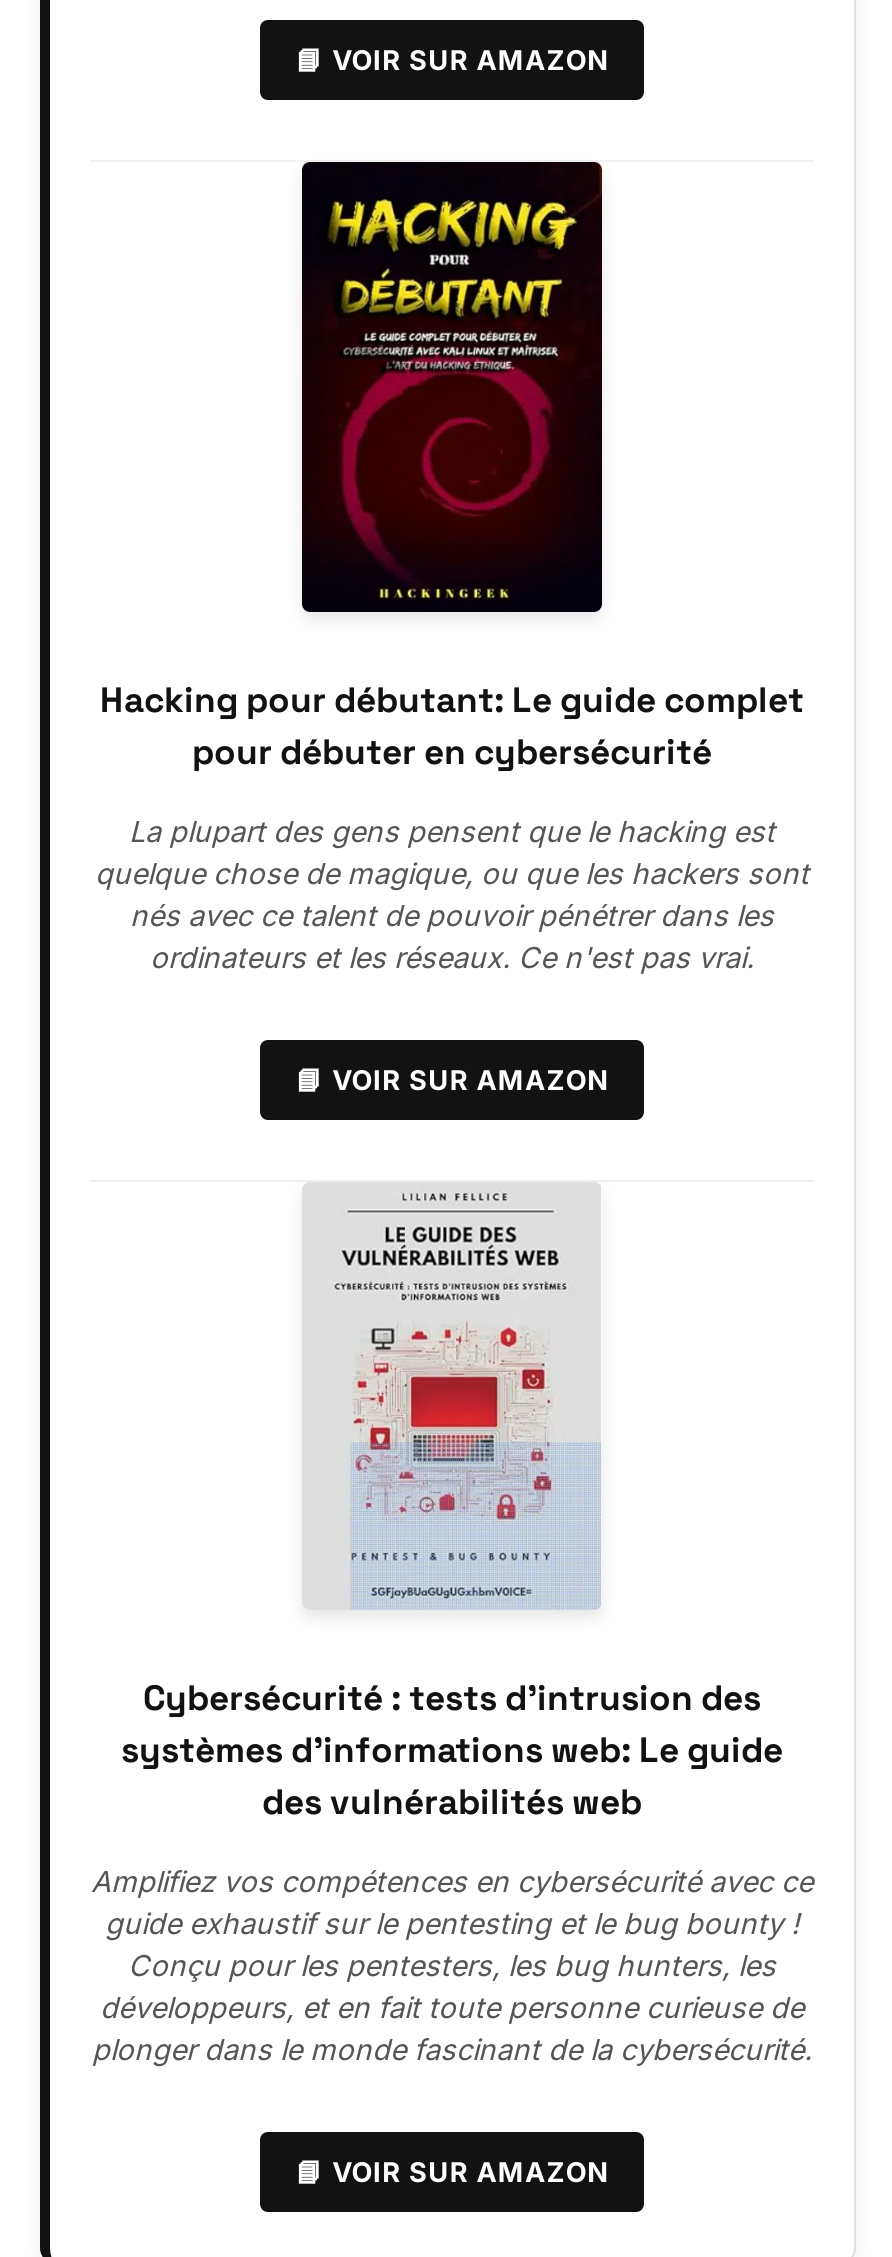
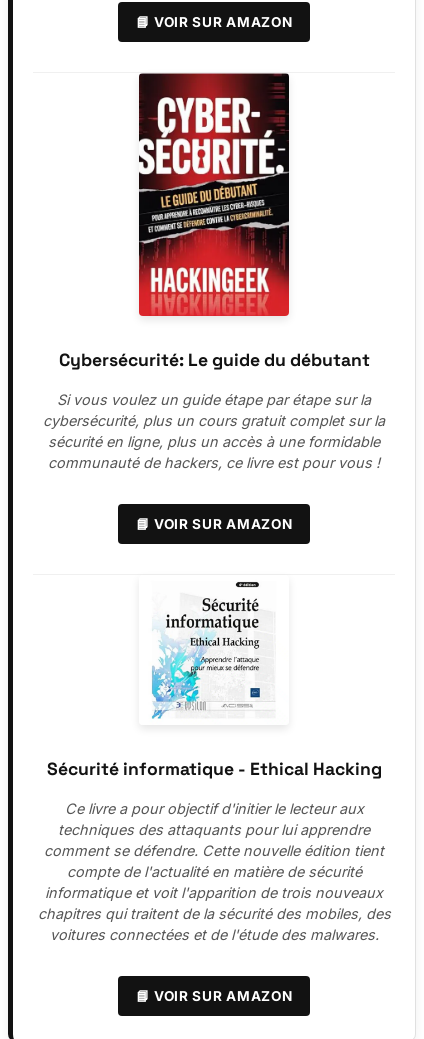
- [image]
- Hacking pour débutant: Le guide complet
- pour débuter en cybersécurité
+ [image]
+ Cybersécurité: Le guide du débutant

- La plupart des gens pensent que le hacking est
- quelque chose de magique, ou que les hackers sont
- nés avec ce talent de pouvoir pénétrer dans les
- ordinateurs et les réseaux. Ce n'est pas vrai.
+ Si vous voulez un guide étape par étape sur la
+ cybersécurité, plus un cours gratuit complet sur la
+ sécurité en ligne, plus un accès à une formidable
+ communauté de hackers, ce livre est pour vous !

- [image]
+ [image]

- Cybersécurité : tests d’intrusion des
- systèmes d’informations web: Le guide
- des vulnérabilités web
+ Sécurité informatique - Ethical Hacking

- Amplifiez vos compétences en cybersécurité avec ce
- guide exhaustif sur le pentesting et le bug bounty !
- Conçu pour les pentesters, les bug hunters, les
- développeurs, et en fait toute personne curieuse de
- plonger dans le monde fascinant de la cybersécurité.
+ Ce livre a pour objectif d'initier le lecteur aux
+ techniques des attaquants pour lui apprendre
+ comment se défendre. Cette nouvelle édition tient
+ compte de l'actualité en matière de sécurité
+ informatique et voit l'apparition de trois nouveaux
+ chapitres qui traitent de la sécurité des mobiles, des
+ voitures connectées et de l'étude des malwares.
